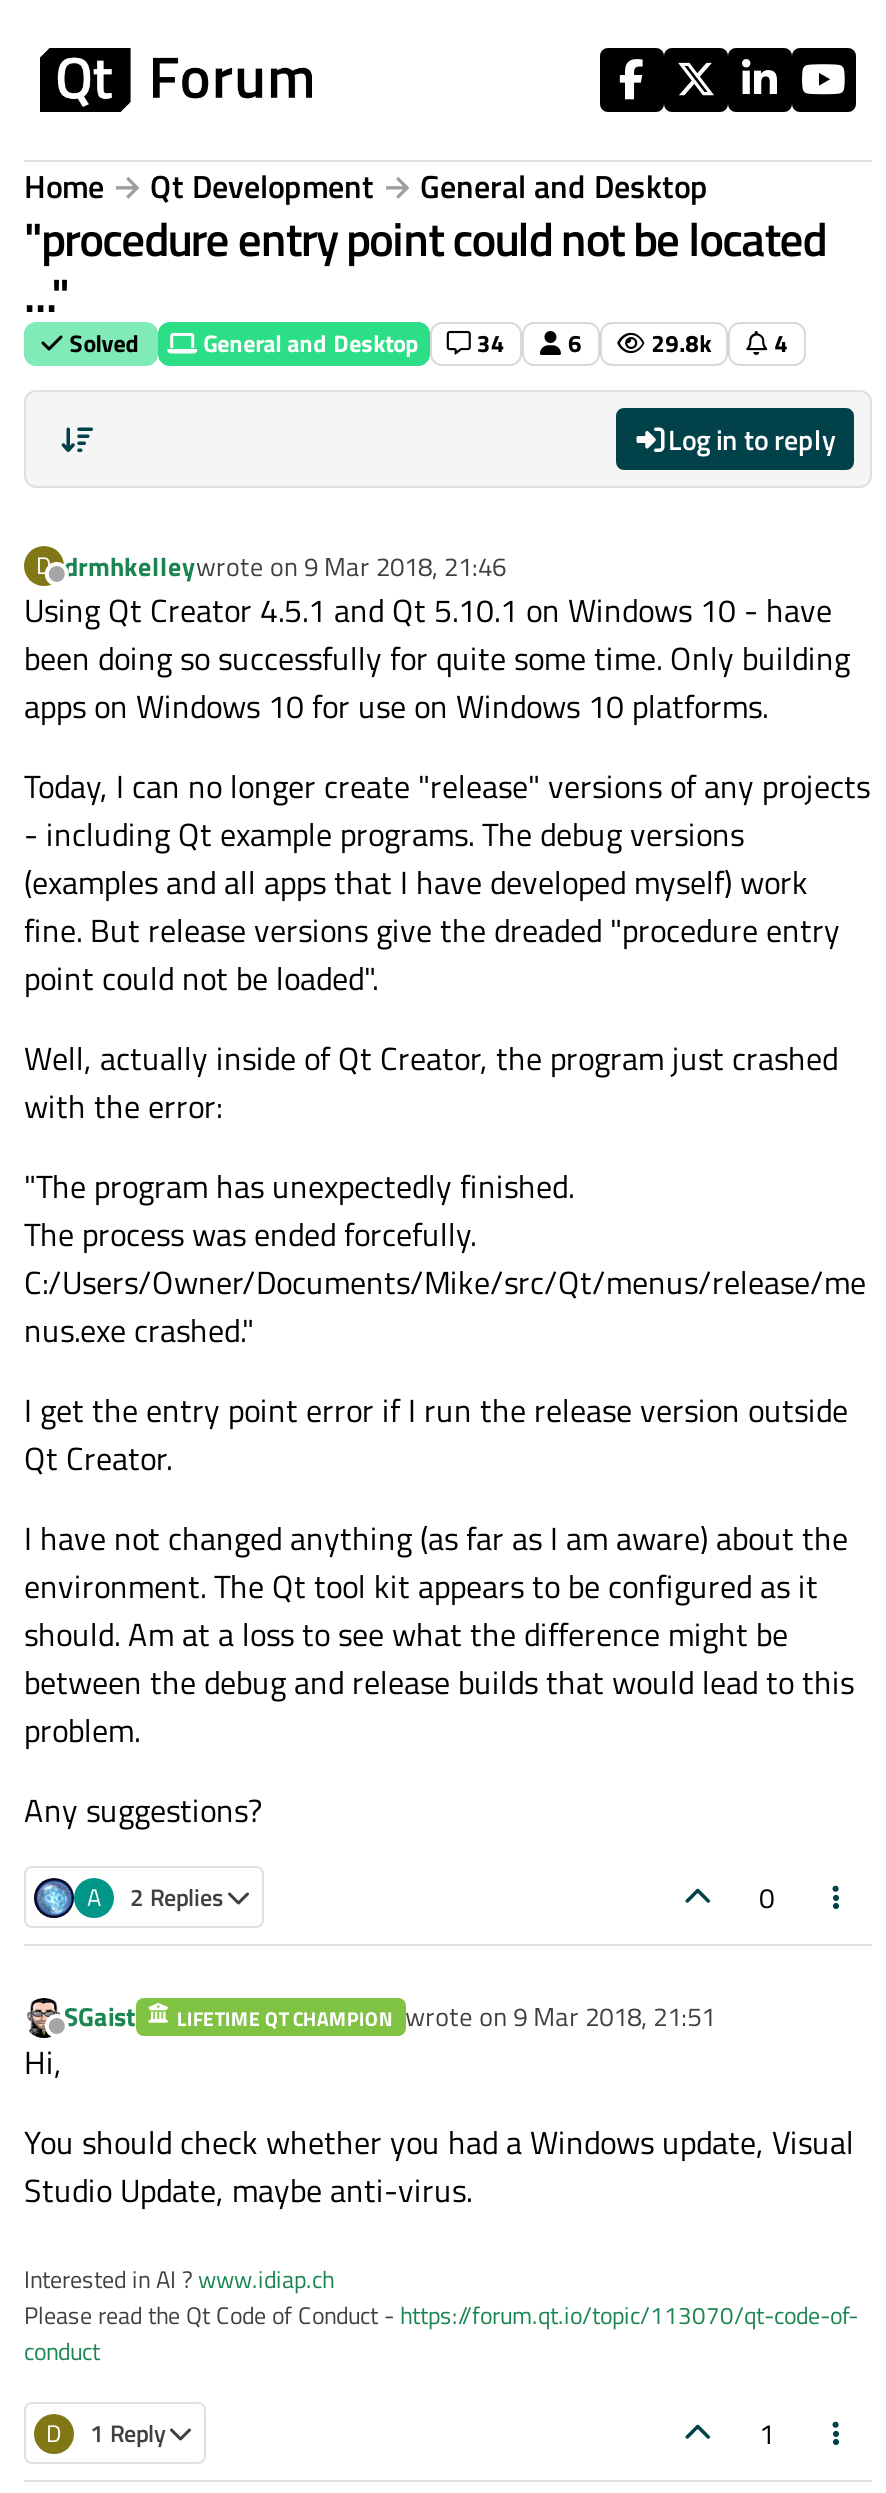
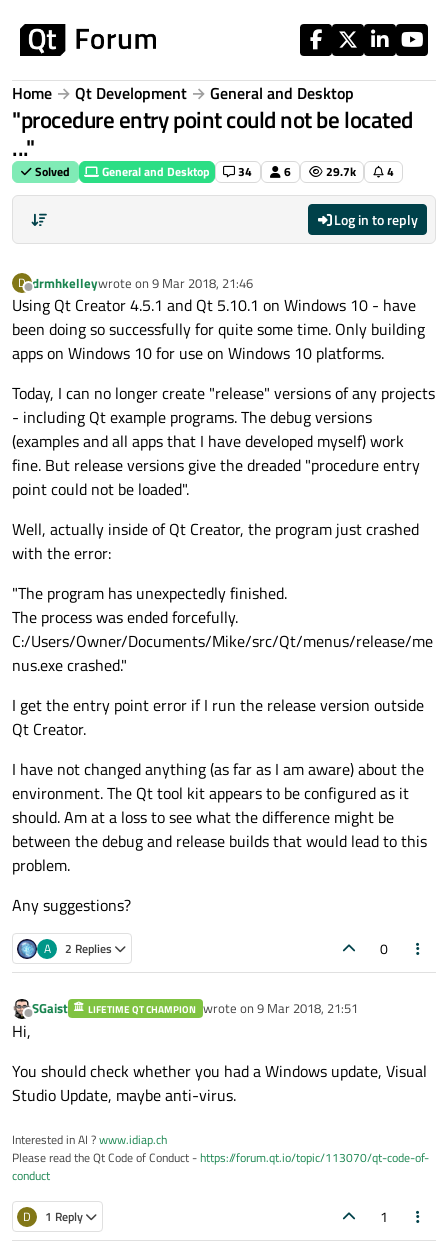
- Solved General and Desktop 34 6 29.8k 4
+ Solved General and Desktop 34 6 29.7k 4
